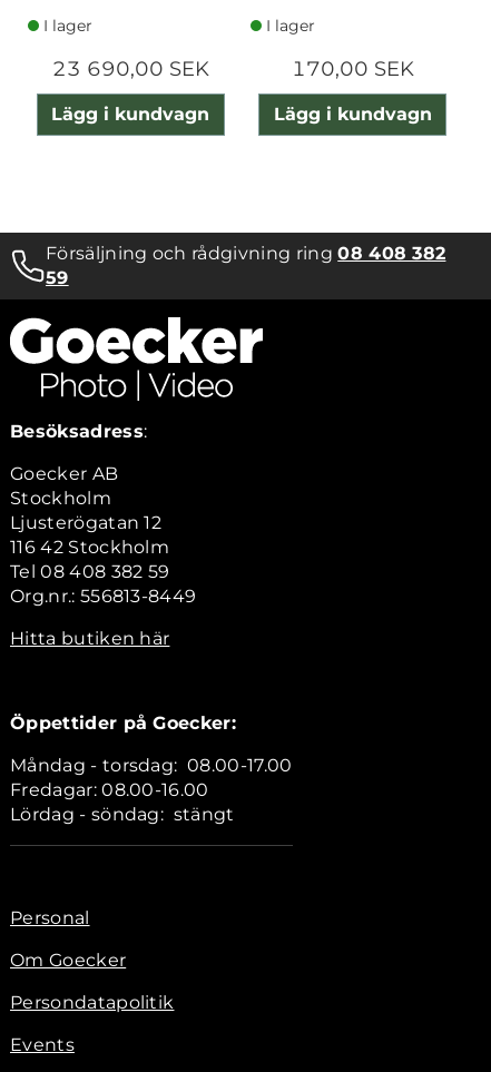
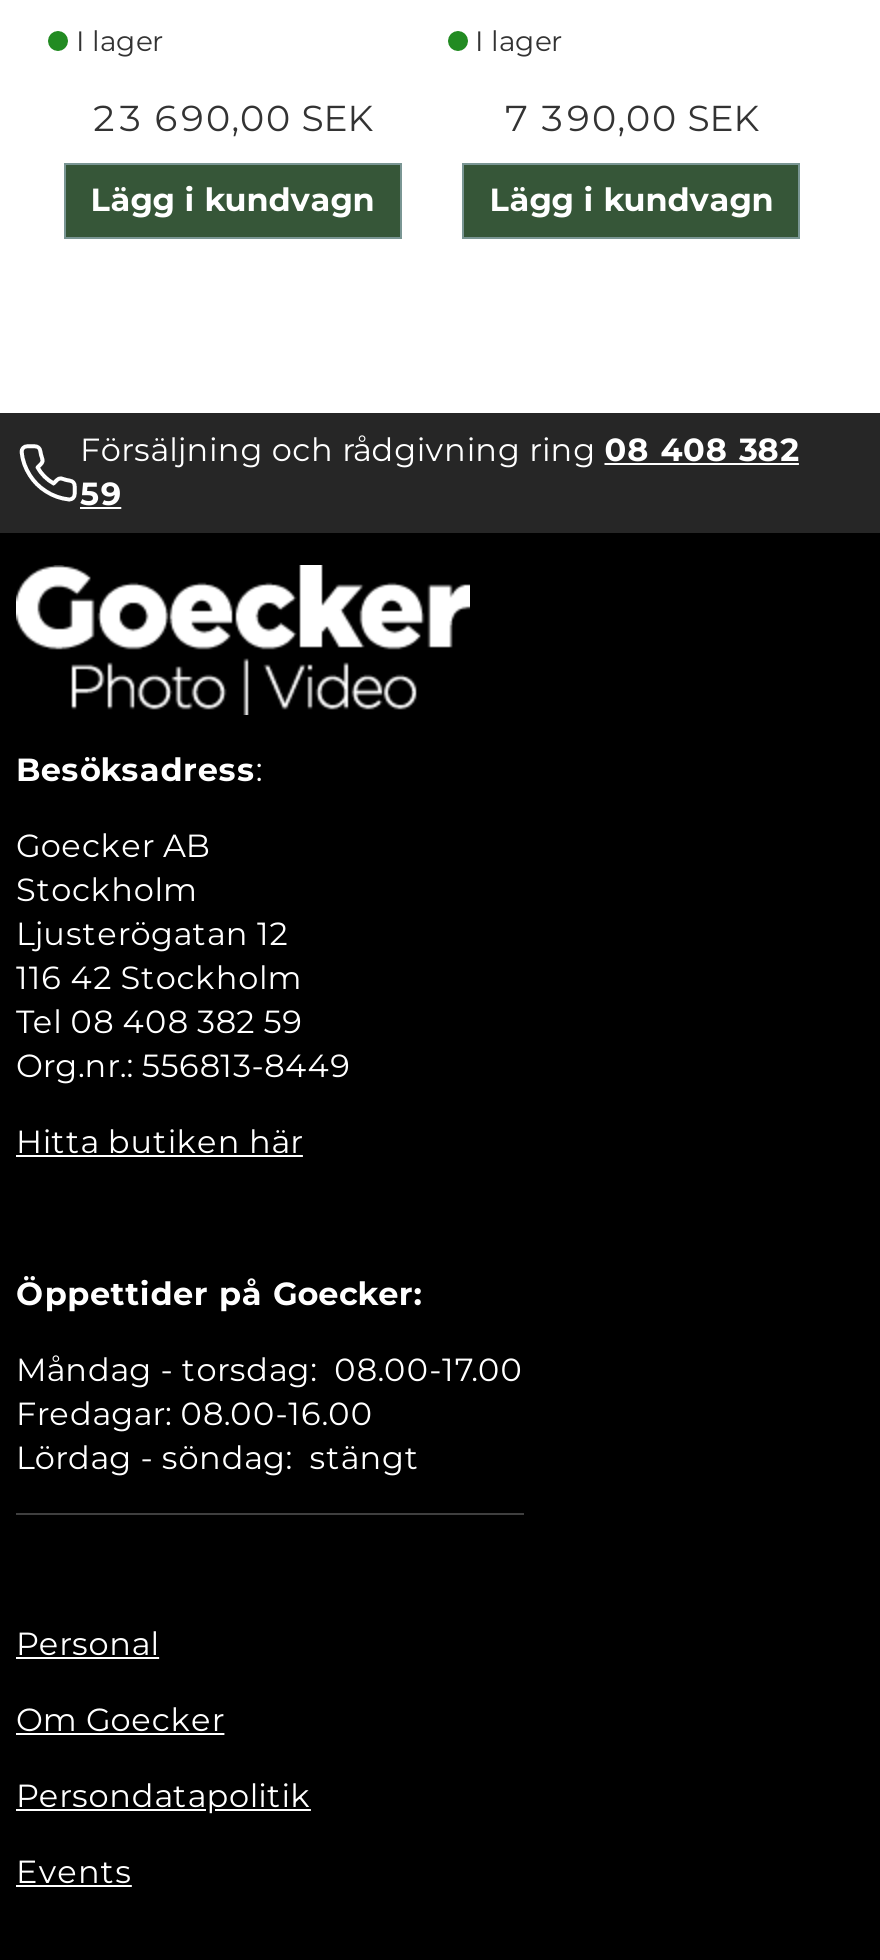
- 170,00 SEK
+ 7 390,00 SEK
